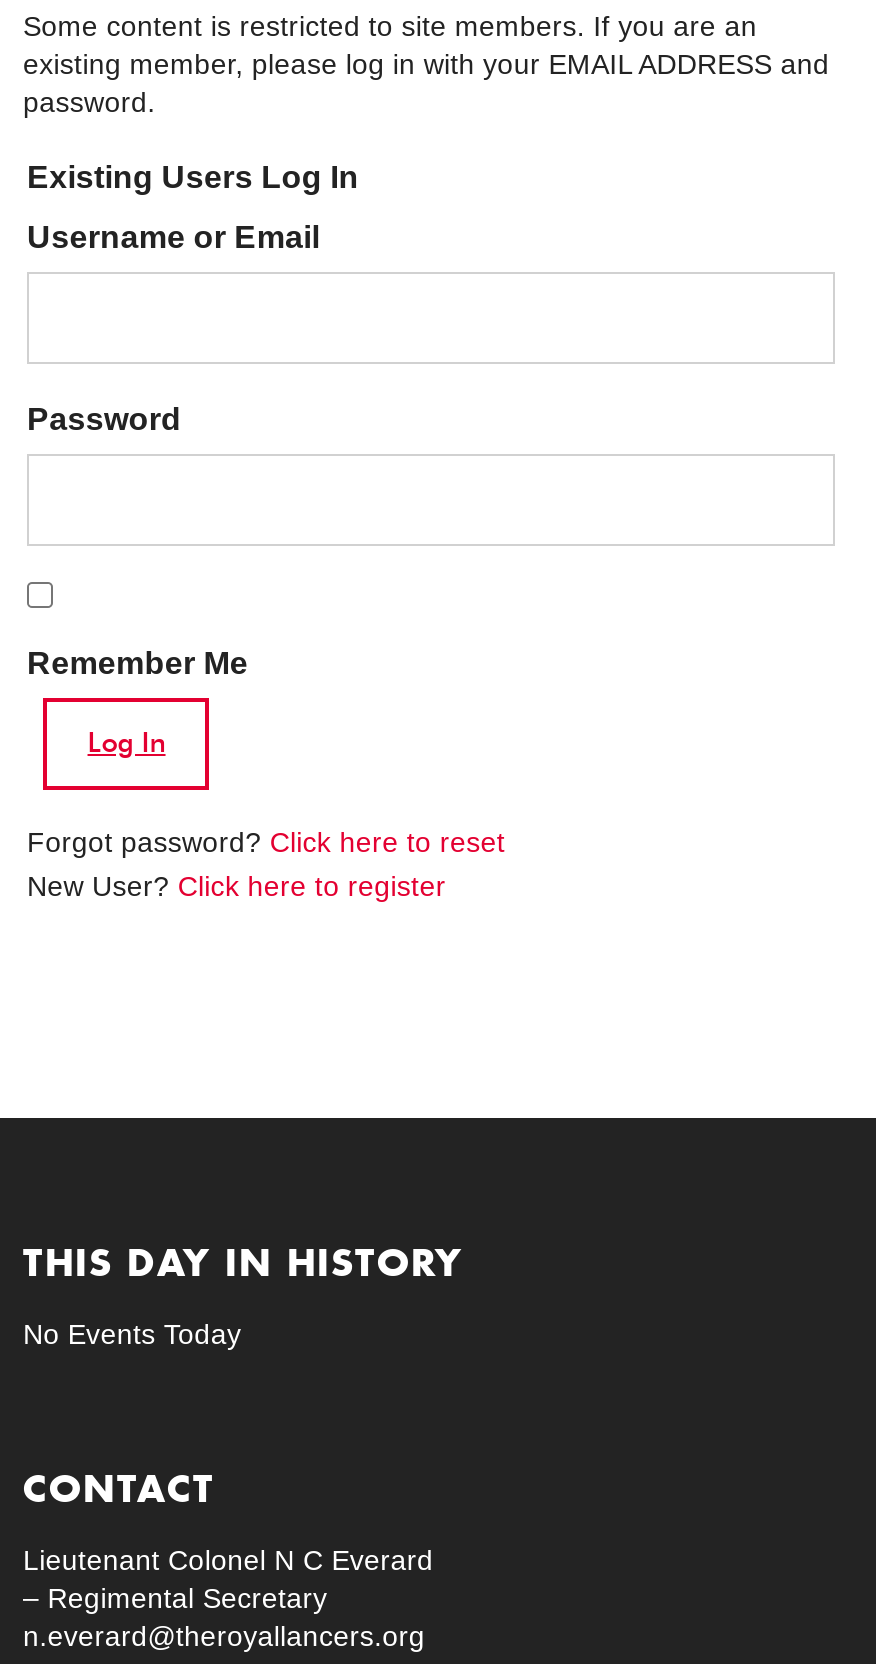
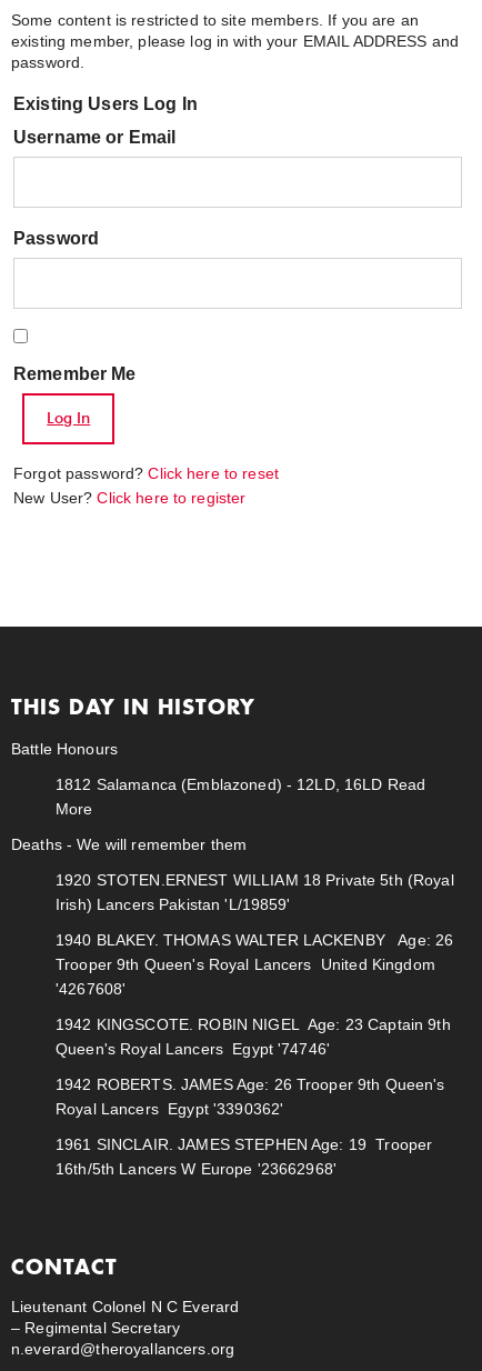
- No Events Today
+ Battle Honours
+ 1812 Salamanca (Emblazoned) - 12LD, 16LD Read
+ More
+ Deaths - We will remember them
+ 1920 STOTEN.ERNEST WILLIAM 18 Private 5th (Royal
+ Irish) Lancers Pakistan 'L/19859'
+ 1940 BLAKEY. THOMAS WALTER LACKENBY Age: 26
+ Trooper 9th Queen's Royal Lancers United Kingdom
+ '4267608'
+ 1942 KINGSCOTE. ROBIN NIGEL Age: 23 Captain 9th
+ Queen's Royal Lancers Egypt '74746'
+ 1942 ROBERTS. JAMES Age: 26 Trooper 9th Queen's
+ Royal Lancers Egypt '3390362'
+ 1961 SINCLAIR. JAMES STEPHEN Age: 19 Trooper
+ 16th/5th Lancers W Europe '23662968'
